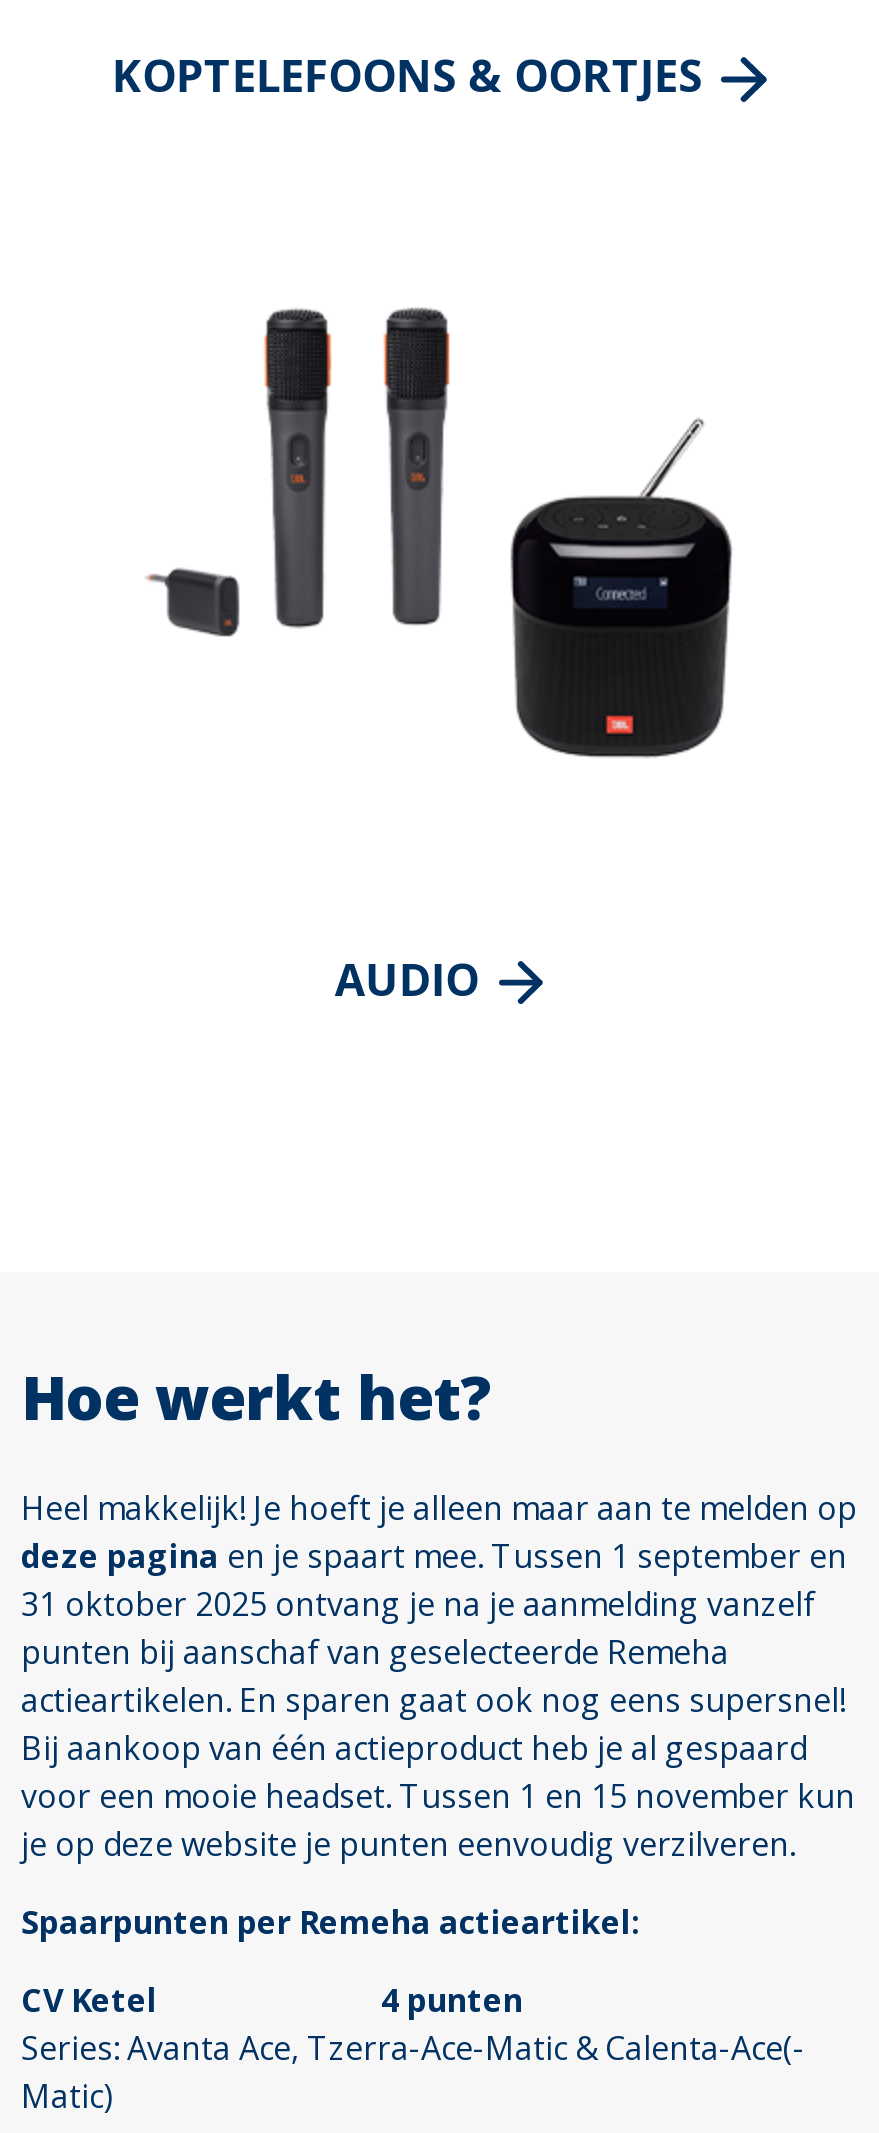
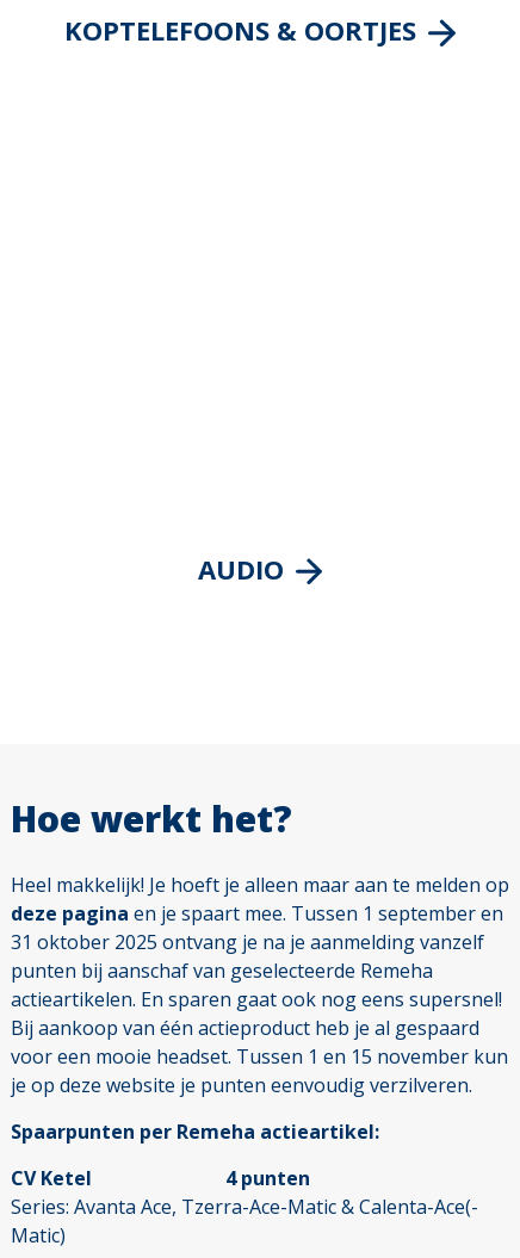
- [image]

- [image]

- [image]

- [image]
